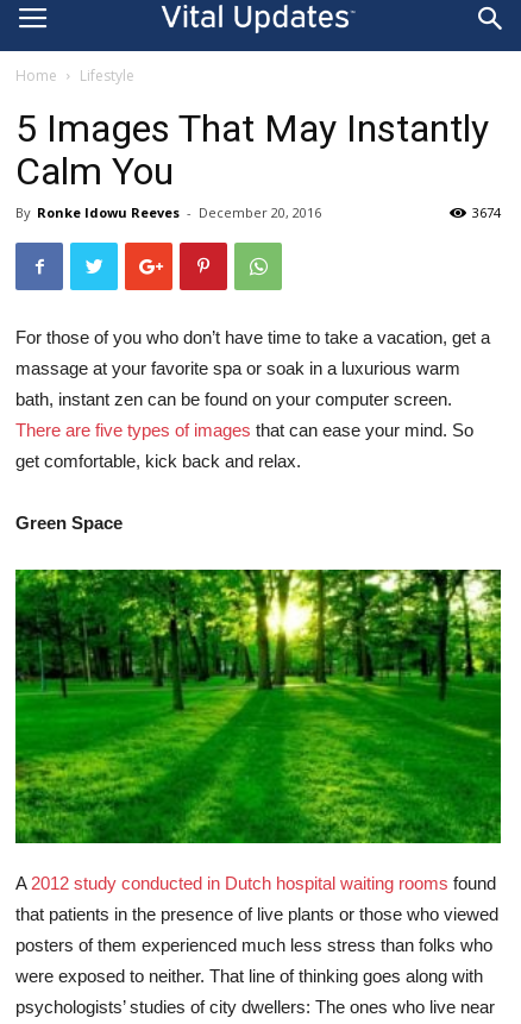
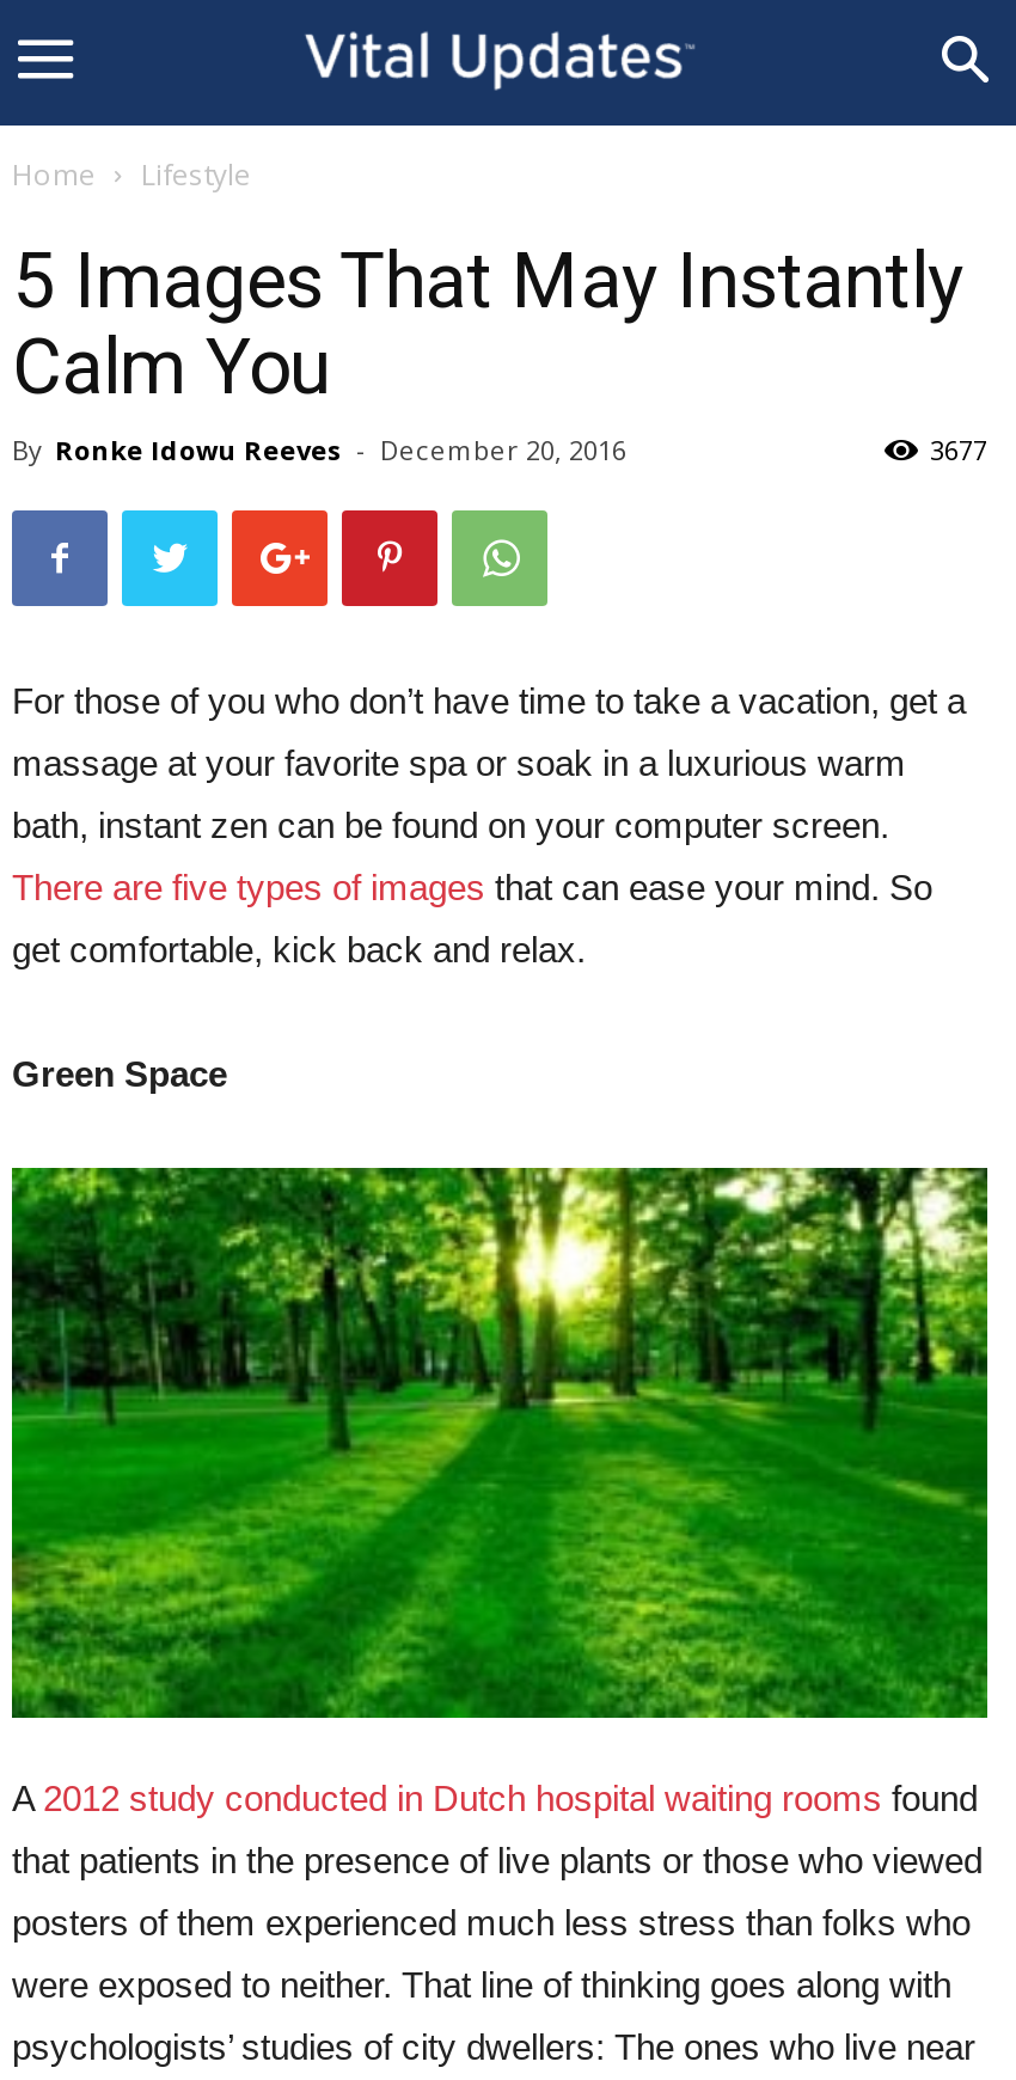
- 3674
+ 3677
